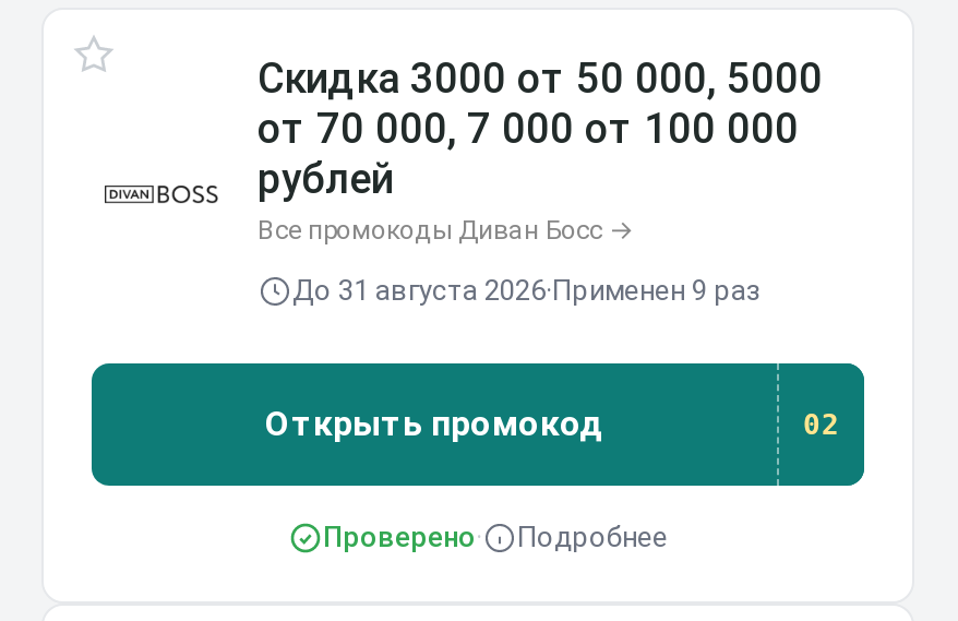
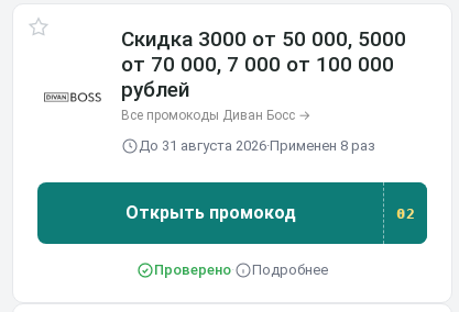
- До 31 августа 2026·Применен 9 раз
+ До 31 августа 2026·Применен 8 раз
